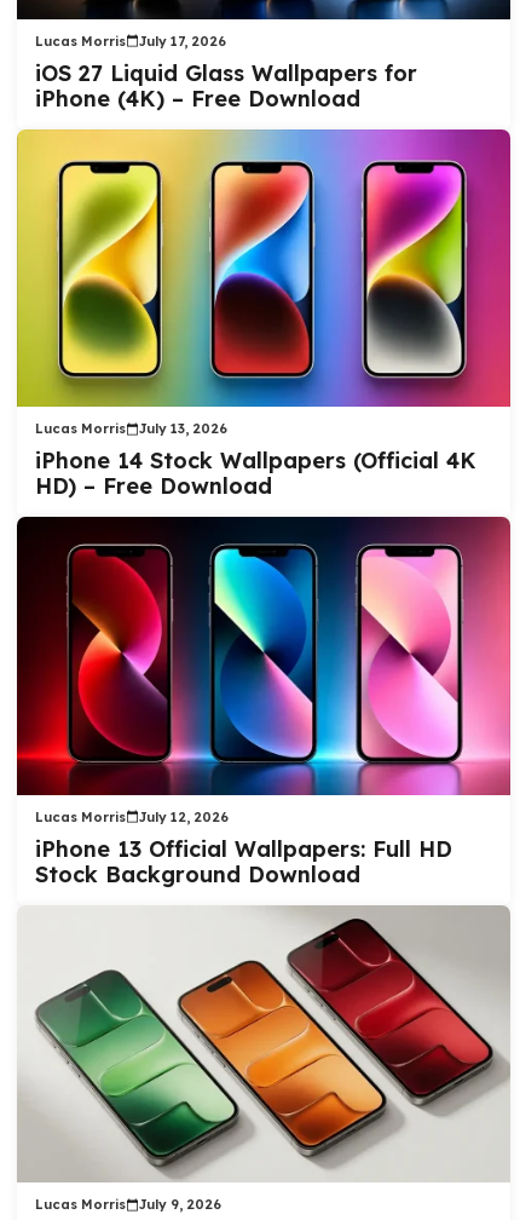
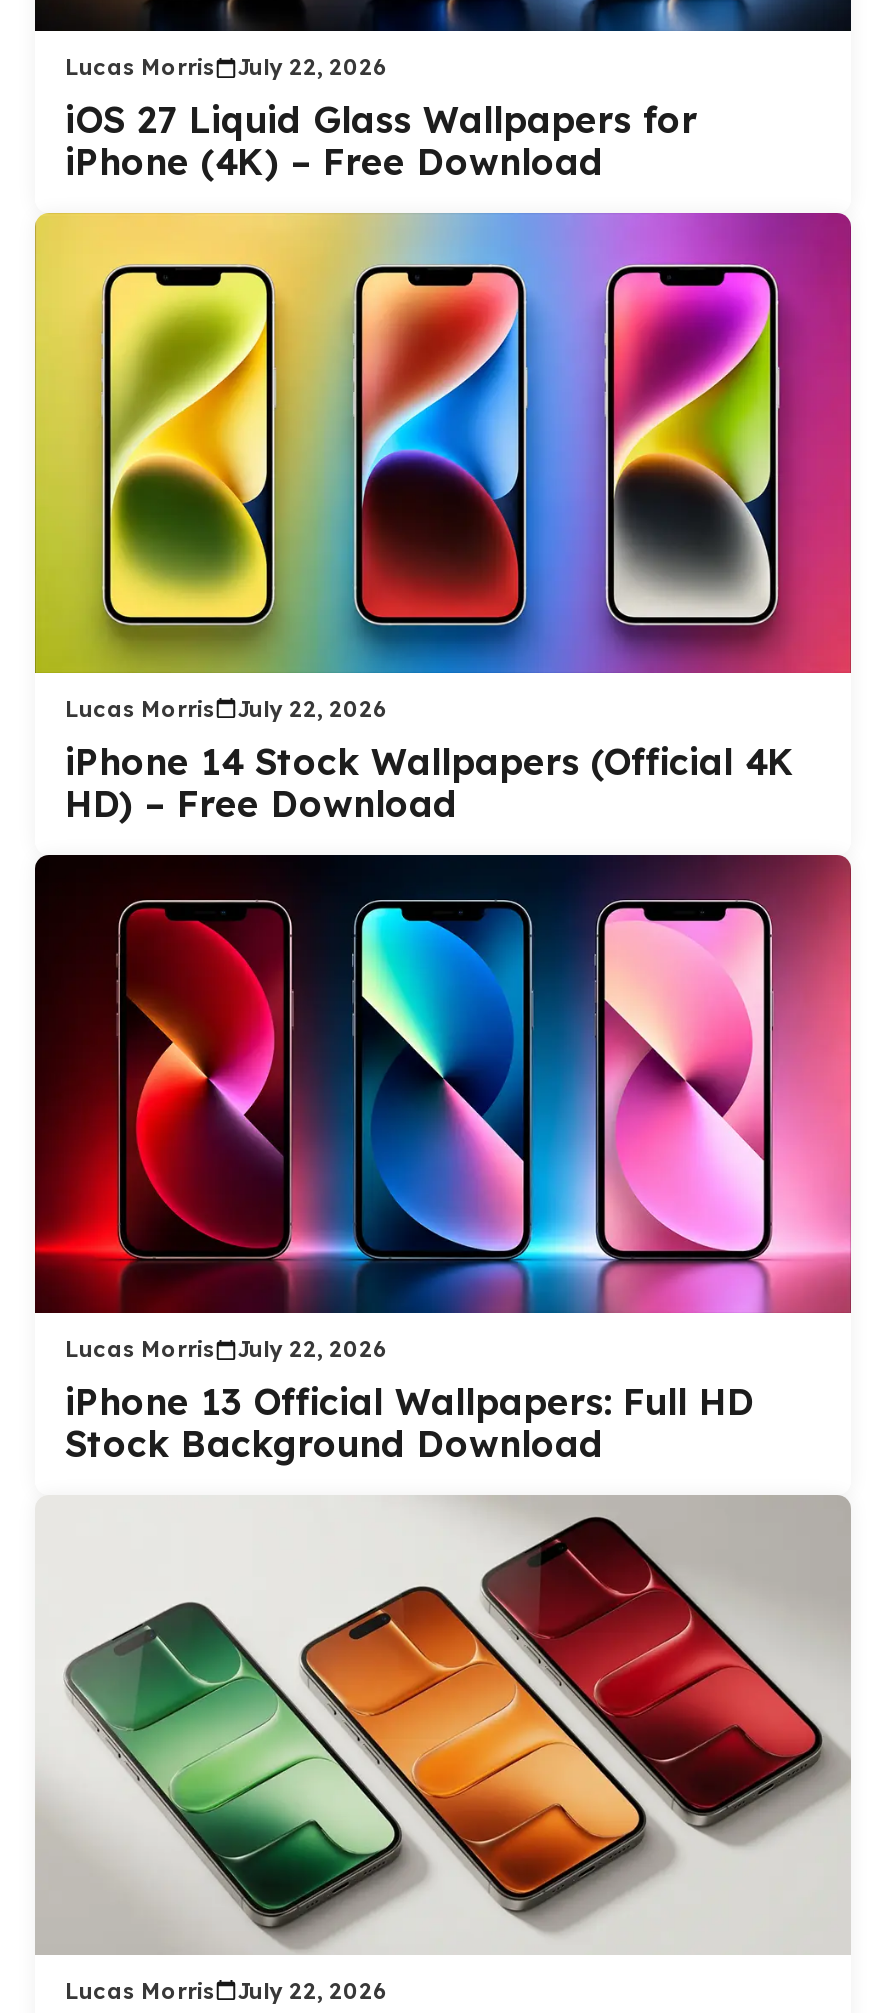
- Lucas Morris July 17, 2026
+ Lucas Morris July 22, 2026

- Lucas Morris July 13, 2026
+ Lucas Morris July 22, 2026

- Lucas Morris July 12, 2026
+ Lucas Morris July 22, 2026

- Lucas Morris July 9, 2026
+ Lucas Morris July 22, 2026
